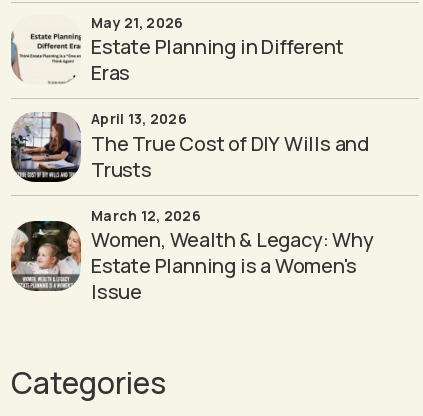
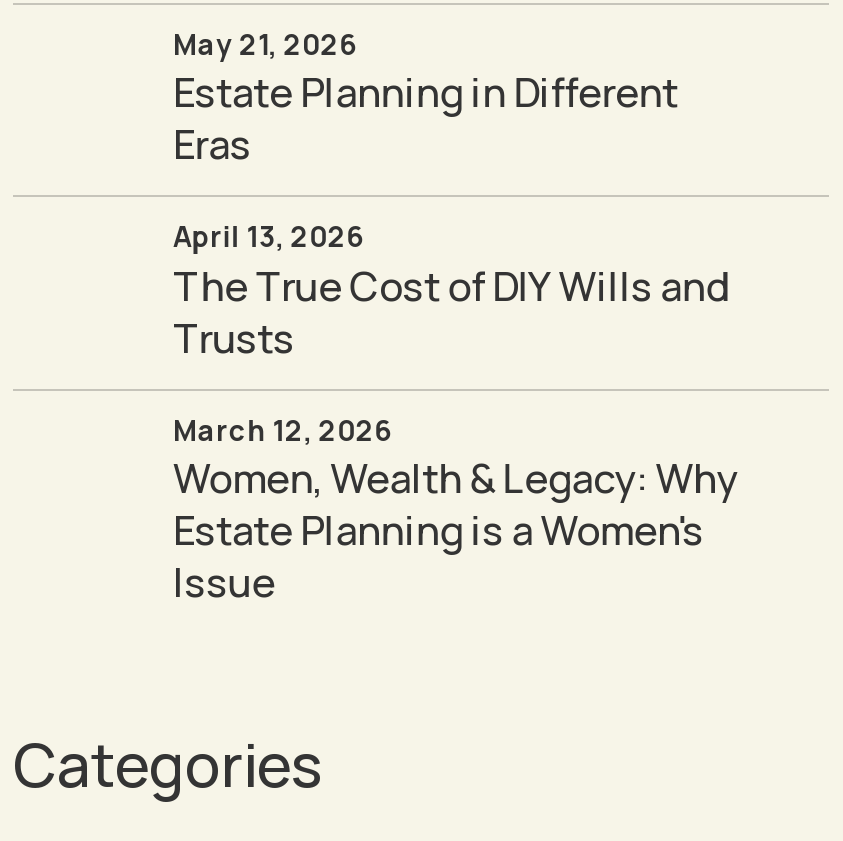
- [image]

- [image]

- [image]
